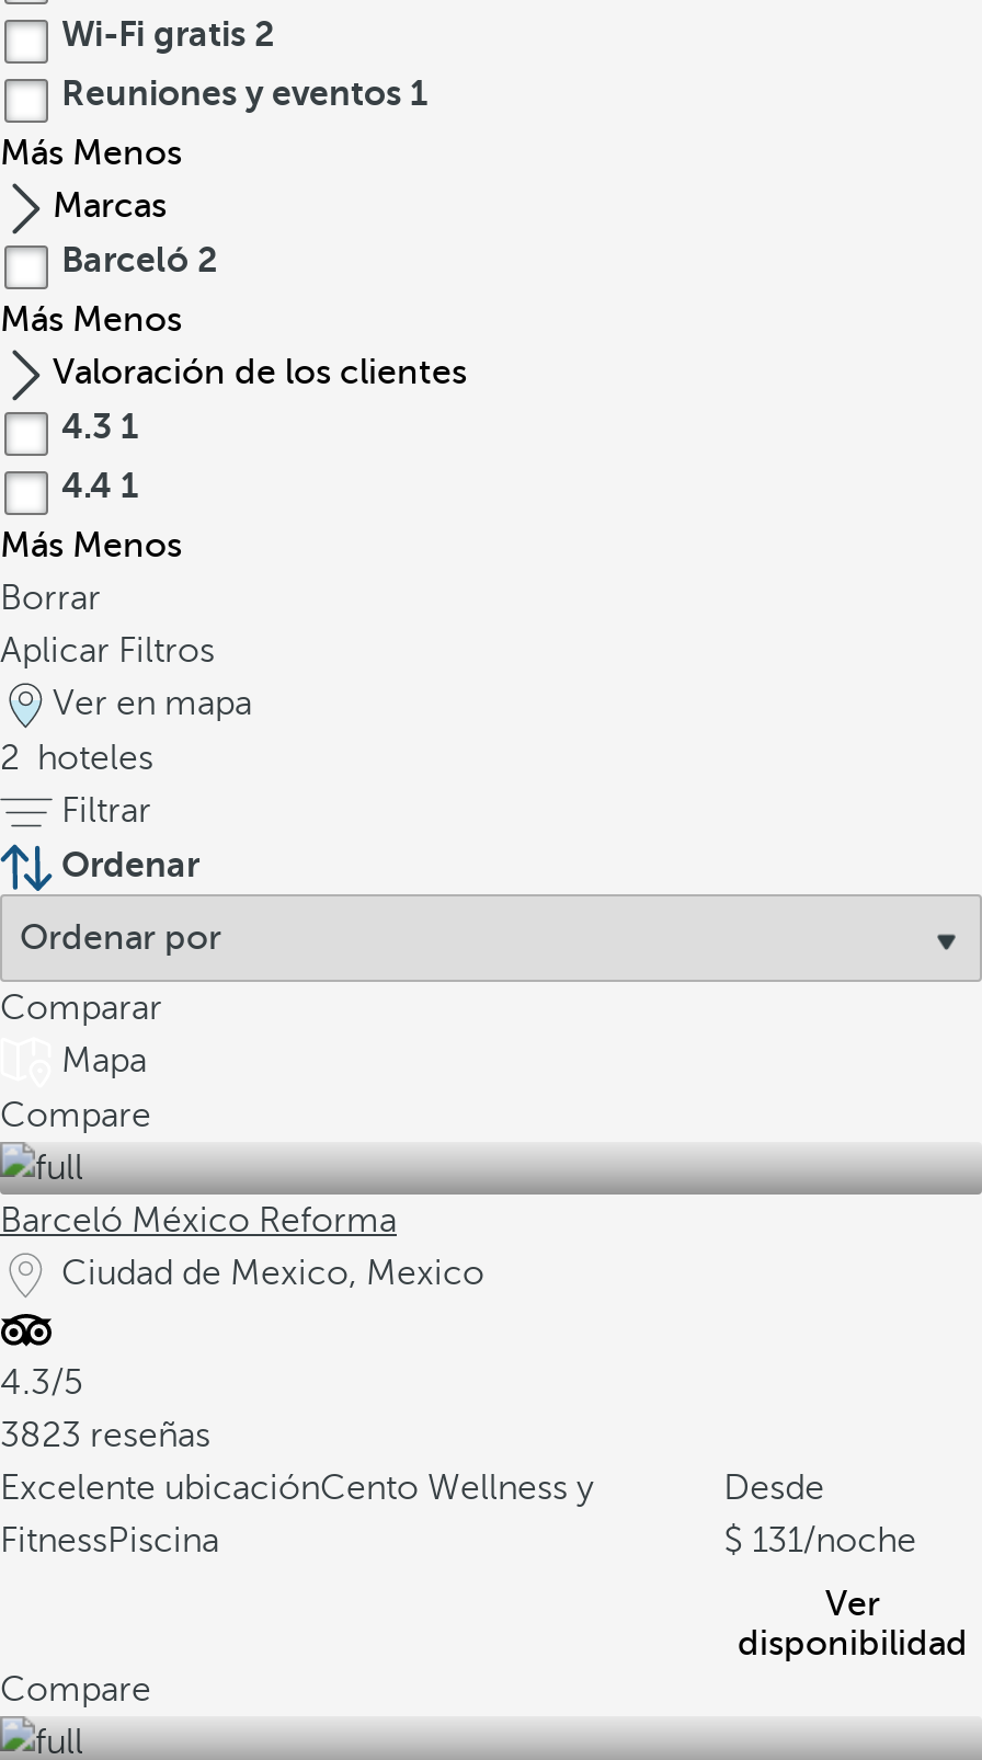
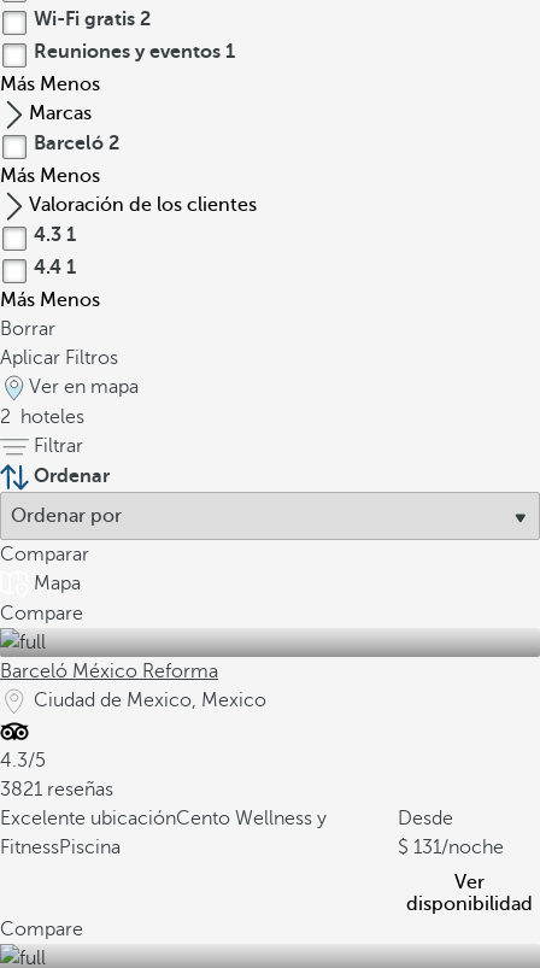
- 3823 reseñas
+ 3821 reseñas
